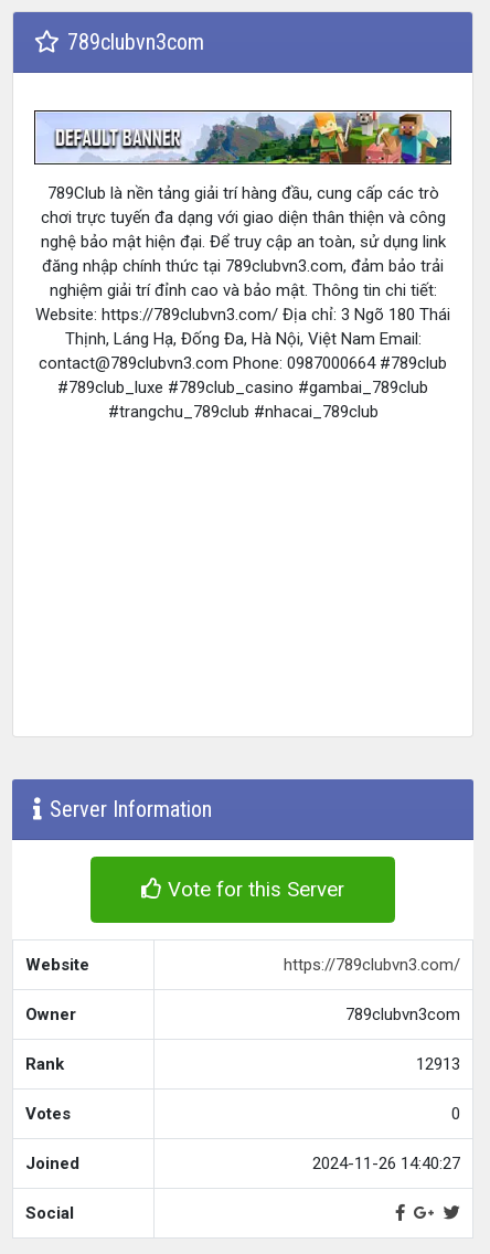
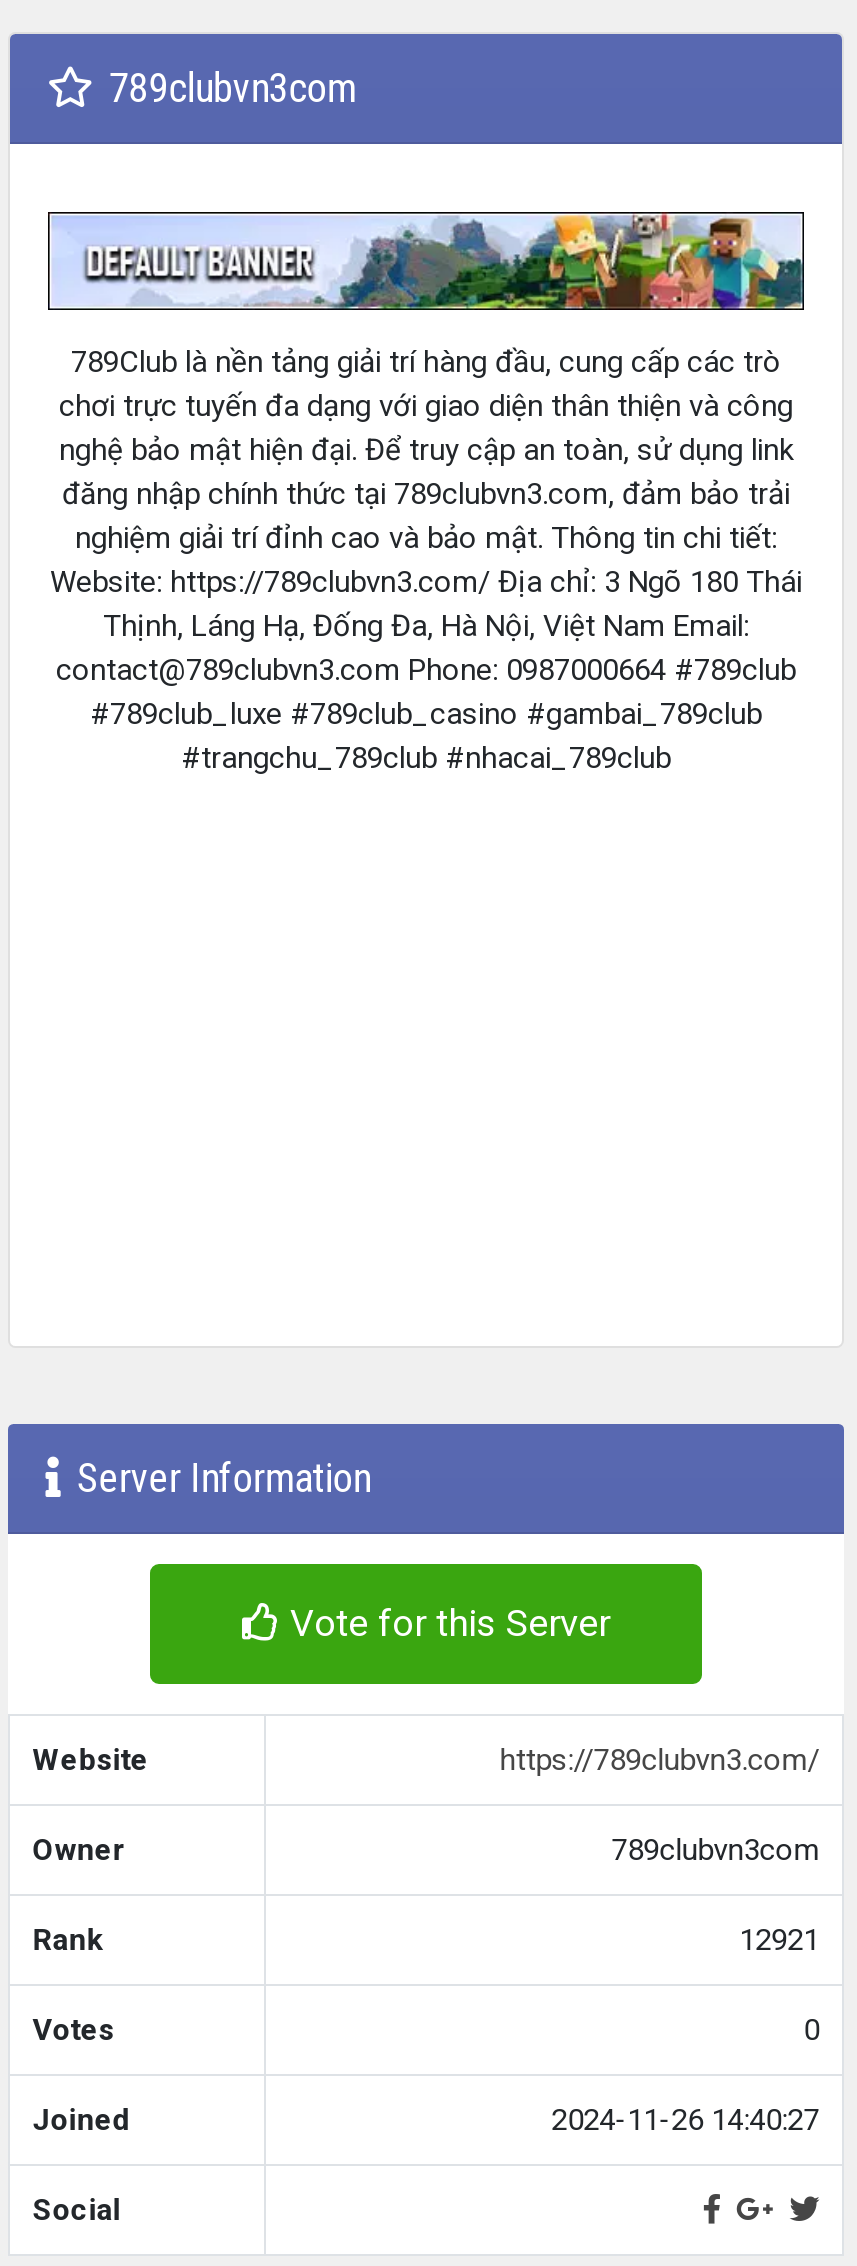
- 12913
+ 12921
